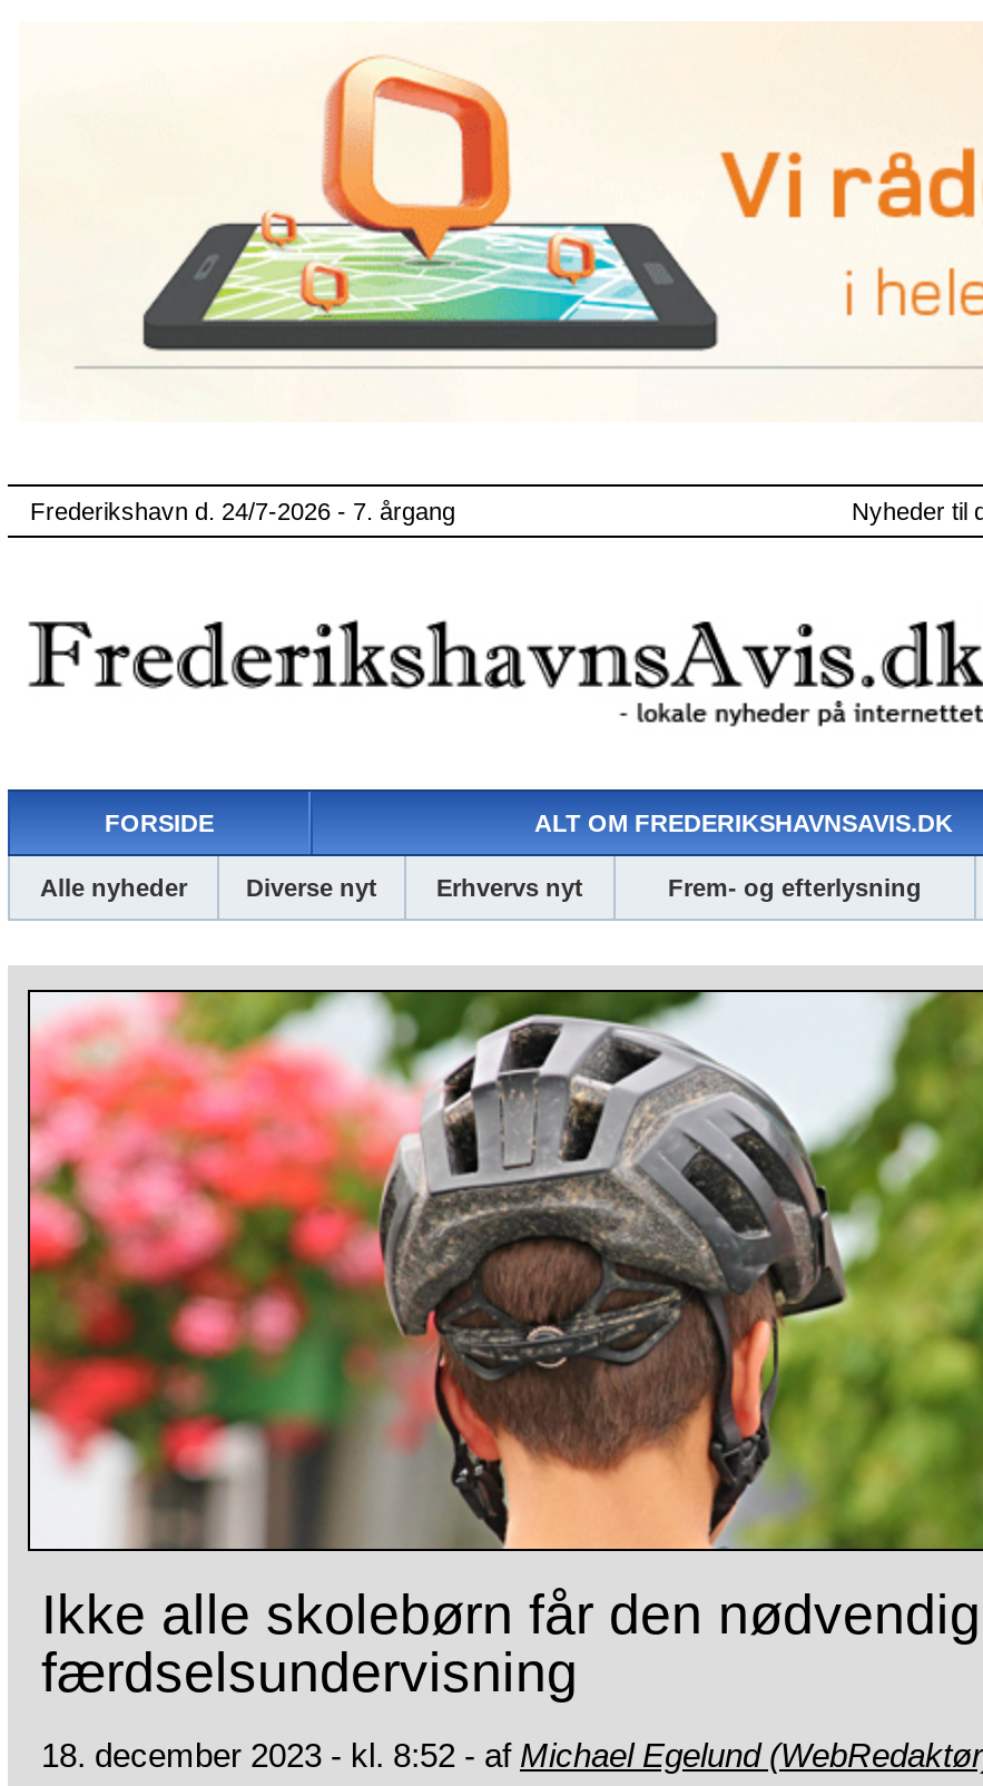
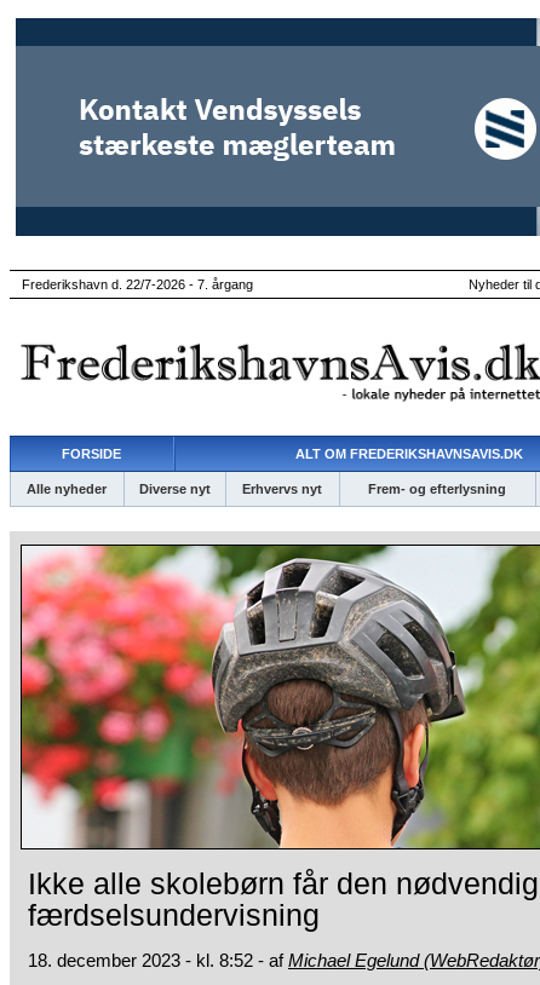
- [image]
- Frederikshavn d. 24/7-2026 - 7. årgang
+ [image]
+ Frederikshavn d. 22/7-2026 - 7. årgang
